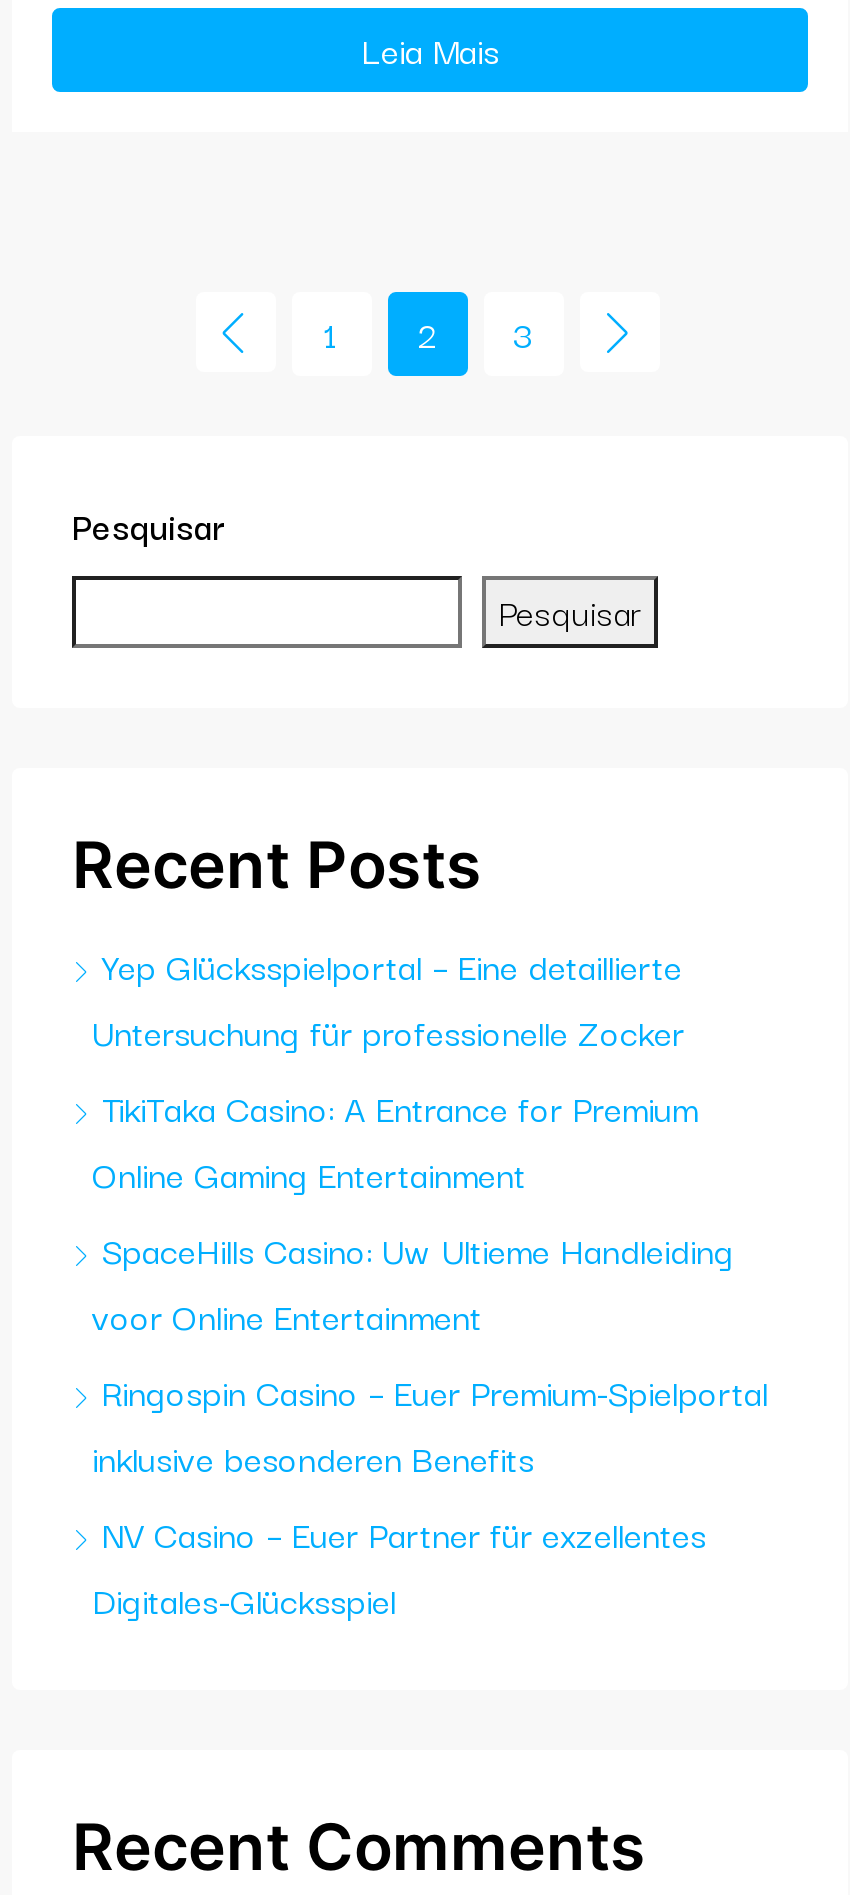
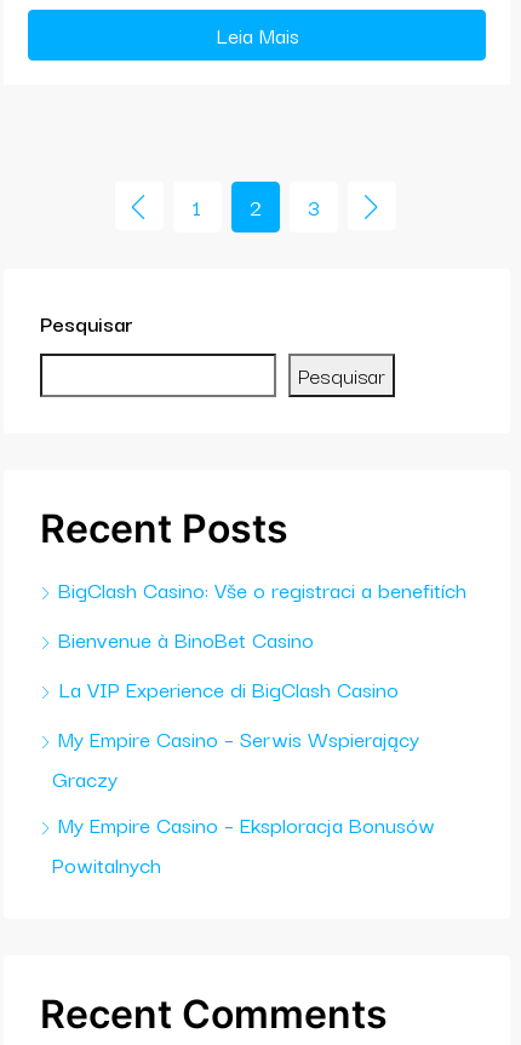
- Yep Glücksspielportal – Eine detaillierte
- Untersuchung für professionelle Zocker
- TikiTaka Casino: A Entrance for Premium
- Online Gaming Entertainment
- SpaceHills Casino: Uw Ultieme Handleiding
- voor Online Entertainment
- Ringospin Casino – Euer Premium-Spielportal
- inklusive besonderen Benefits
- NV Casino – Euer Partner für exzellentes
- Digitales-Glücksspiel
+ BigClash Casino: Vše o registraci a benefitích
+ Bienvenue à BinoBet Casino
+ La VIP Experience di BigClash Casino
+ My Empire Casino – Serwis Wspierający
+ Graczy
+ My Empire Casino – Eksploracja Bonusów
+ Powitalnych
